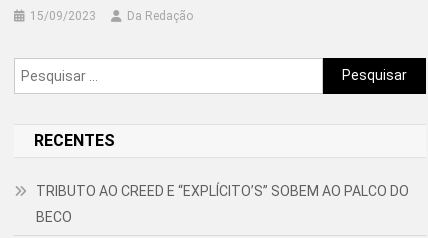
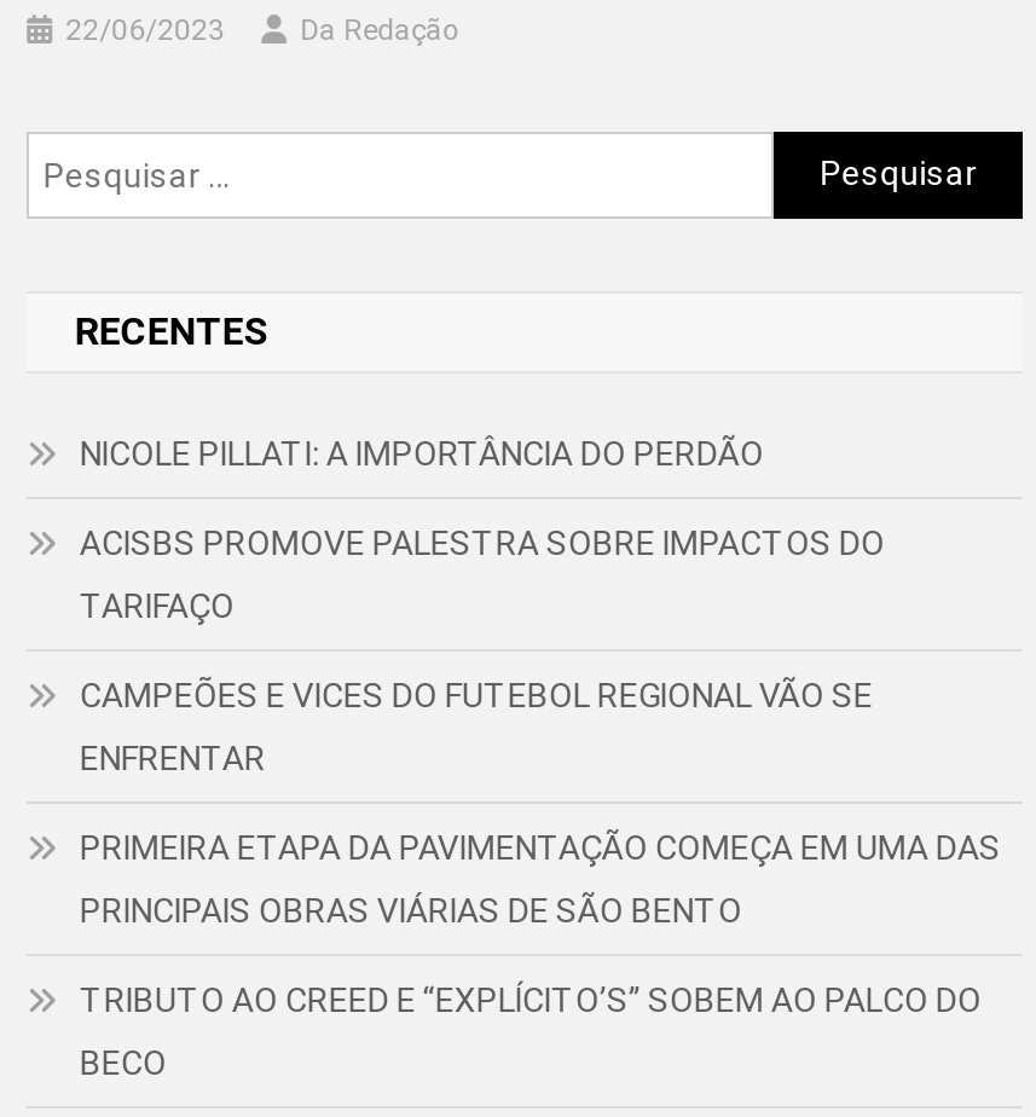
- 15/09/2023
+ 22/06/2023

+ NICOLE PILLATI: A IMPORTÂNCIA DO PERDÃO
+ ACISBS PROMOVE PALESTRA SOBRE IMPACTOS DO
+ TARIFAÇO
+ CAMPEÕES E VICES DO FUTEBOL REGIONAL VÃO SE
+ ENFRENTAR
+ PRIMEIRA ETAPA DA PAVIMENTAÇÃO COMEÇA EM UMA DAS
+ PRINCIPAIS OBRAS VIÁRIAS DE SÃO BENTO
